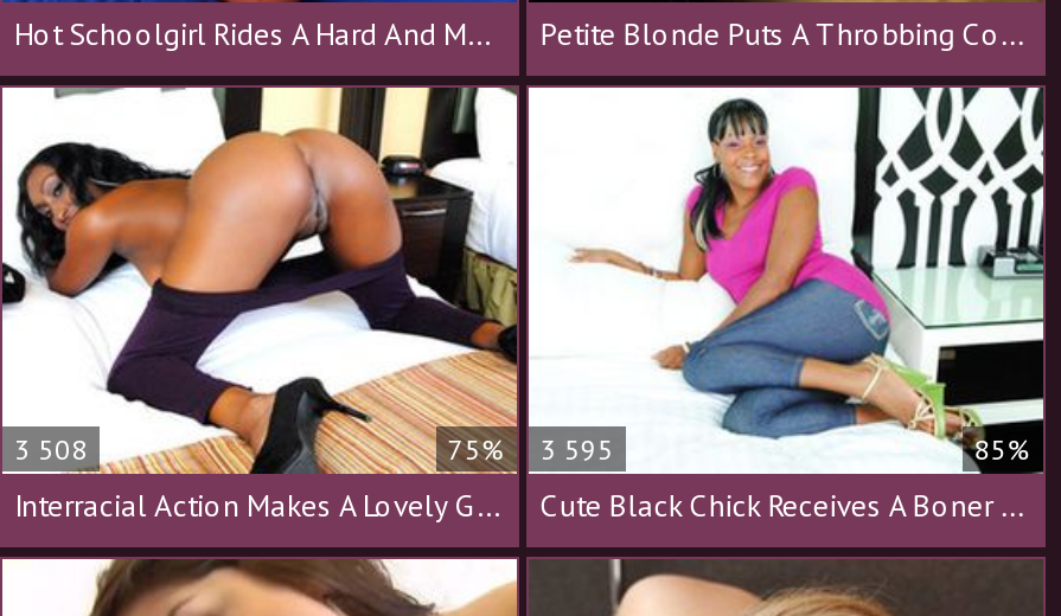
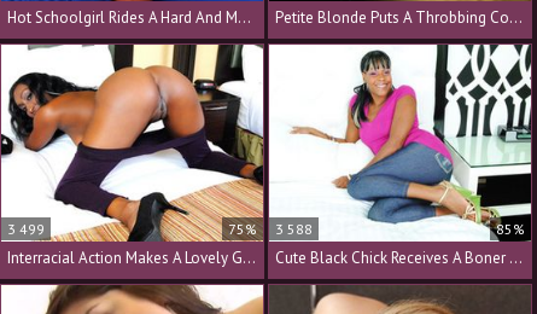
- 3 508
+ 3 499

- 75% 3 595
+ 75% 3 588
